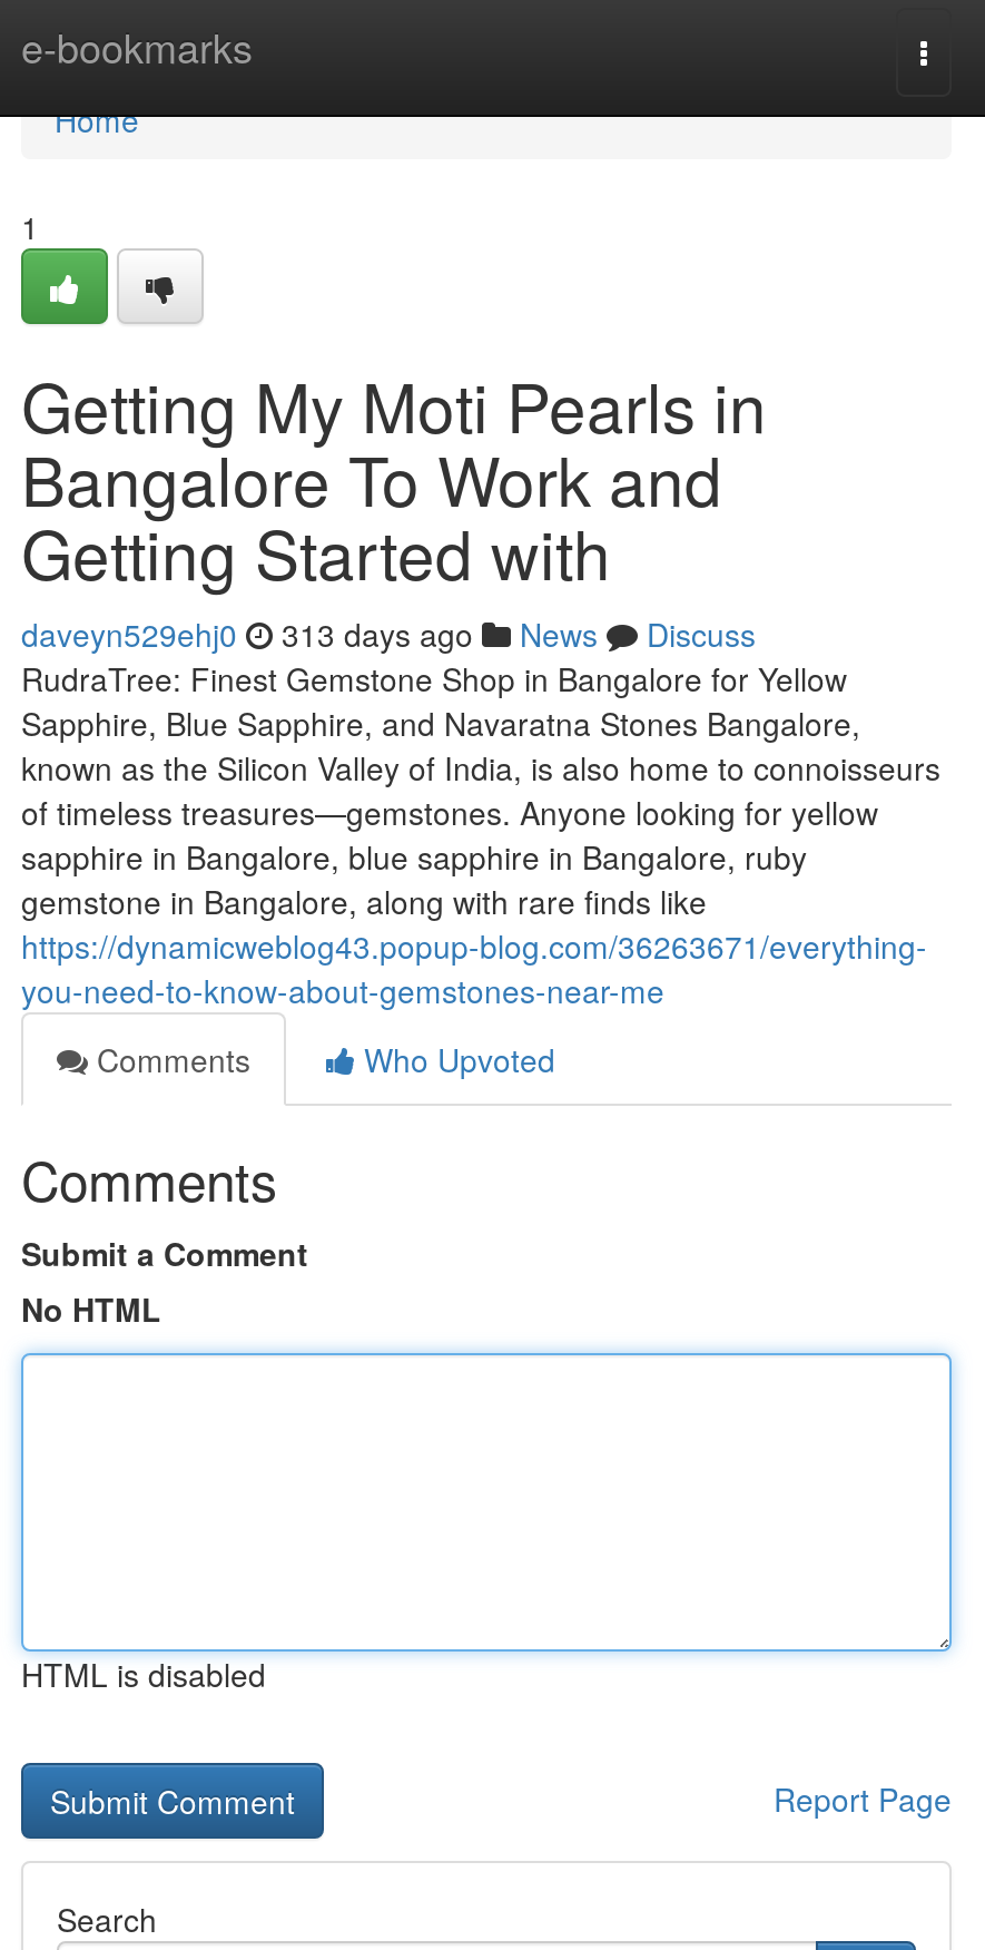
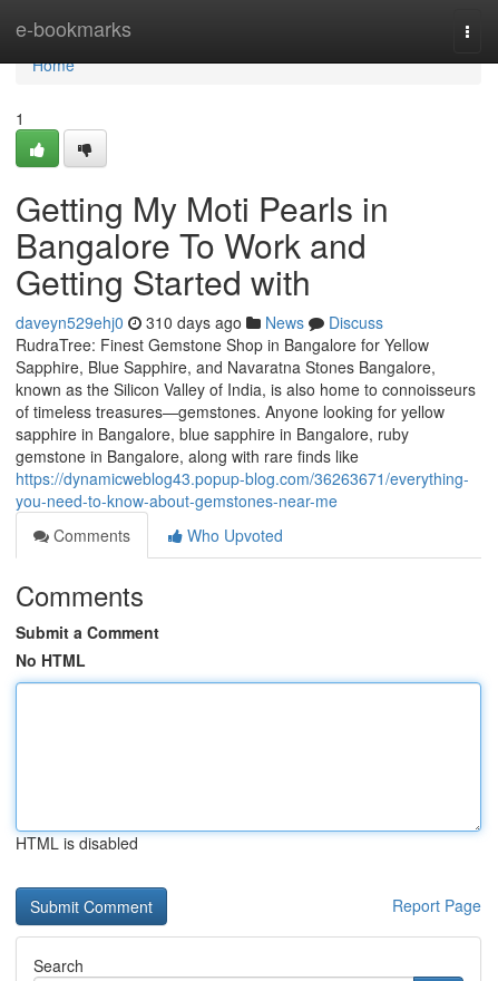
- daveyn529ehj0 313 days ago News Discuss
+ daveyn529ehj0 310 days ago News Discuss
